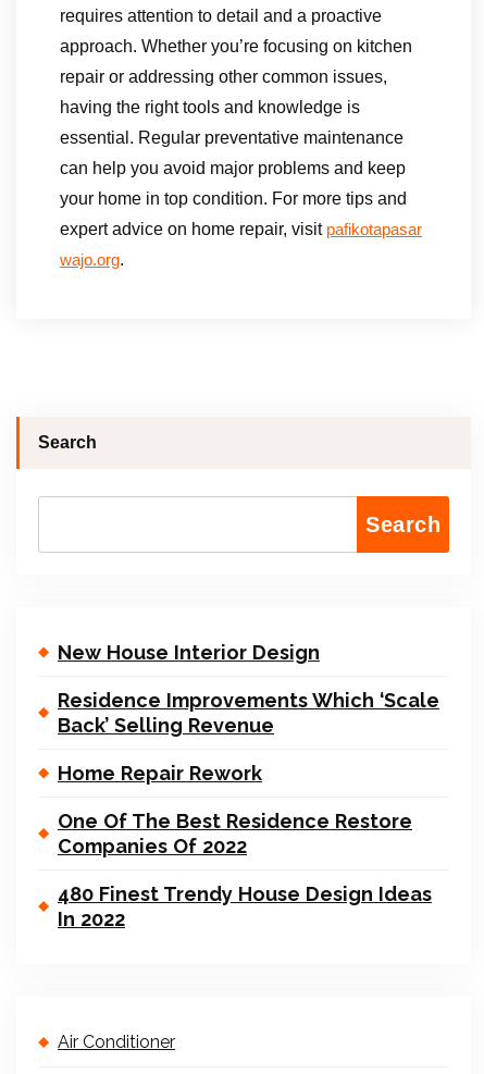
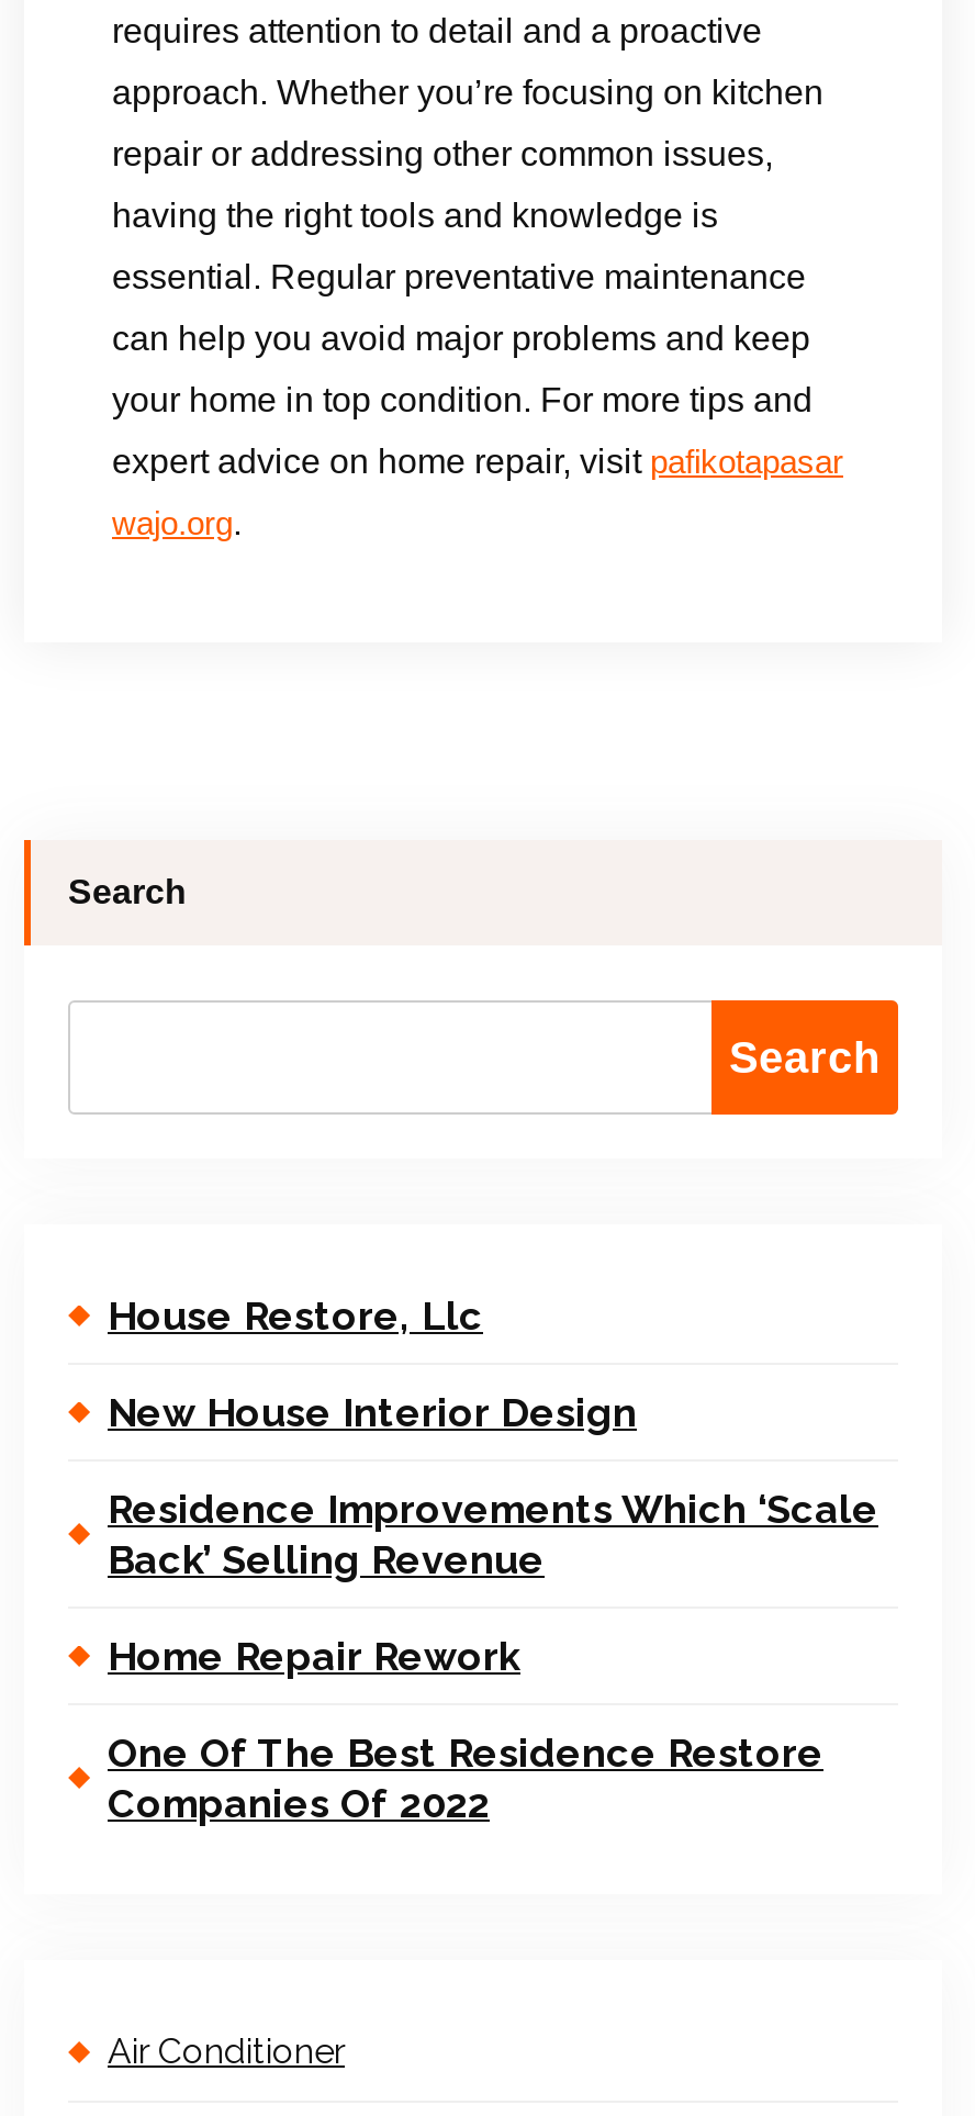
+ House Restore, Llc

moved down: New House Interior Design | Residence Improvements Which ‘Scale | Back’ Selling Revenue | Home Repair Rework | One Of The Best Residence Restore | Companies Of 2022

- 480 Finest Trendy House Design Ideas
- In 2022
